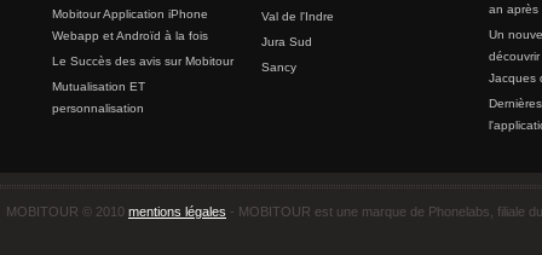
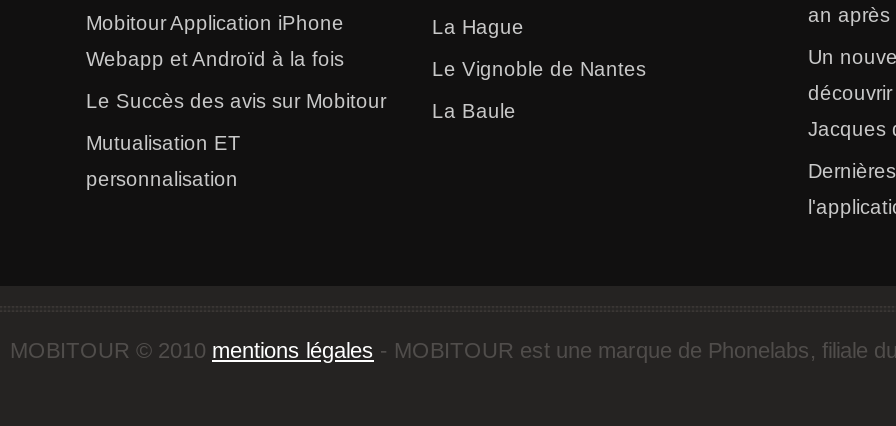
- Val de l'Indre
+ La Hague

- Jura Sud
+ Le Vignoble de Nantes

- Sancy
+ La Baule
